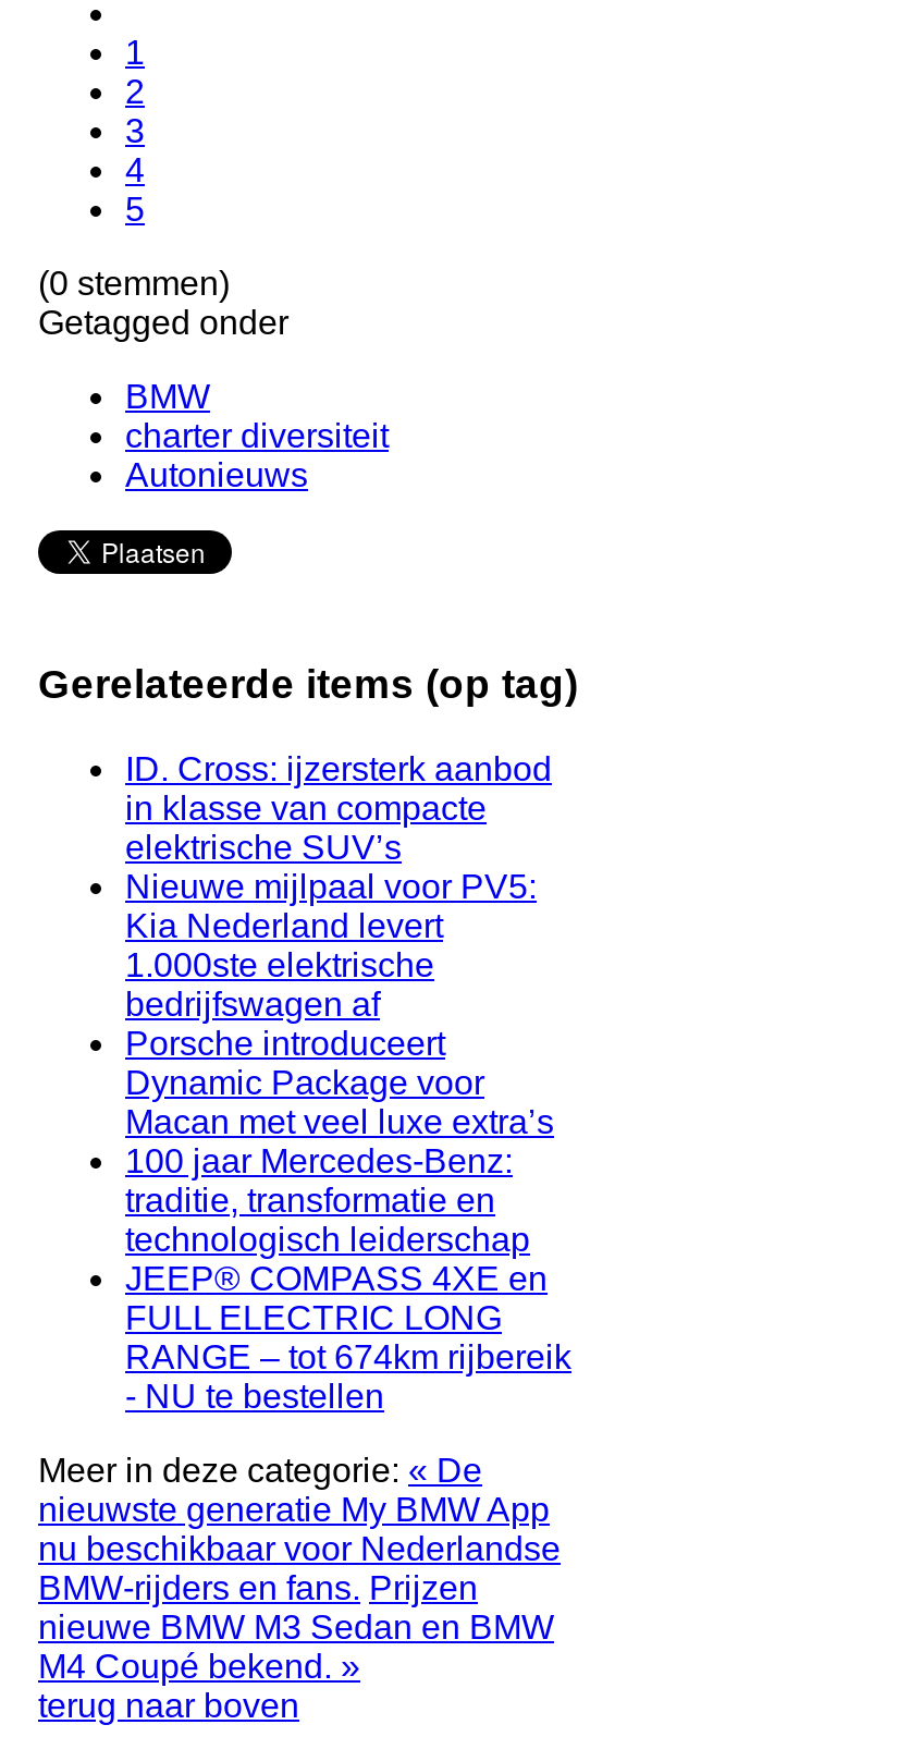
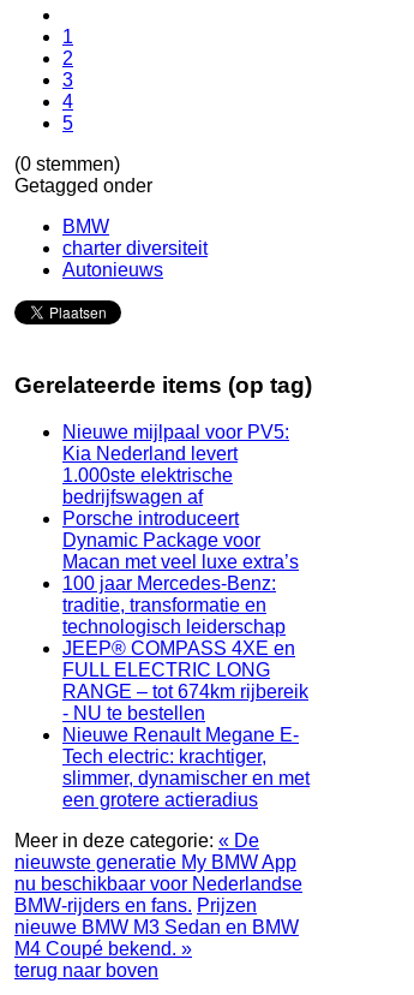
- ID. Cross: ijzersterk aanbod
- in klasse van compacte
- elektrische SUV’s

moved up: Nieuwe mijlpaal voor PV5: | Kia Nederland levert | 1.000ste elektrische | ... | RANGE – tot 674km rijbereik | - NU te bestellen

+ Nieuwe Renault Megane E-
+ Tech electric: krachtiger,
+ slimmer, dynamischer en met
+ een grotere actieradius
